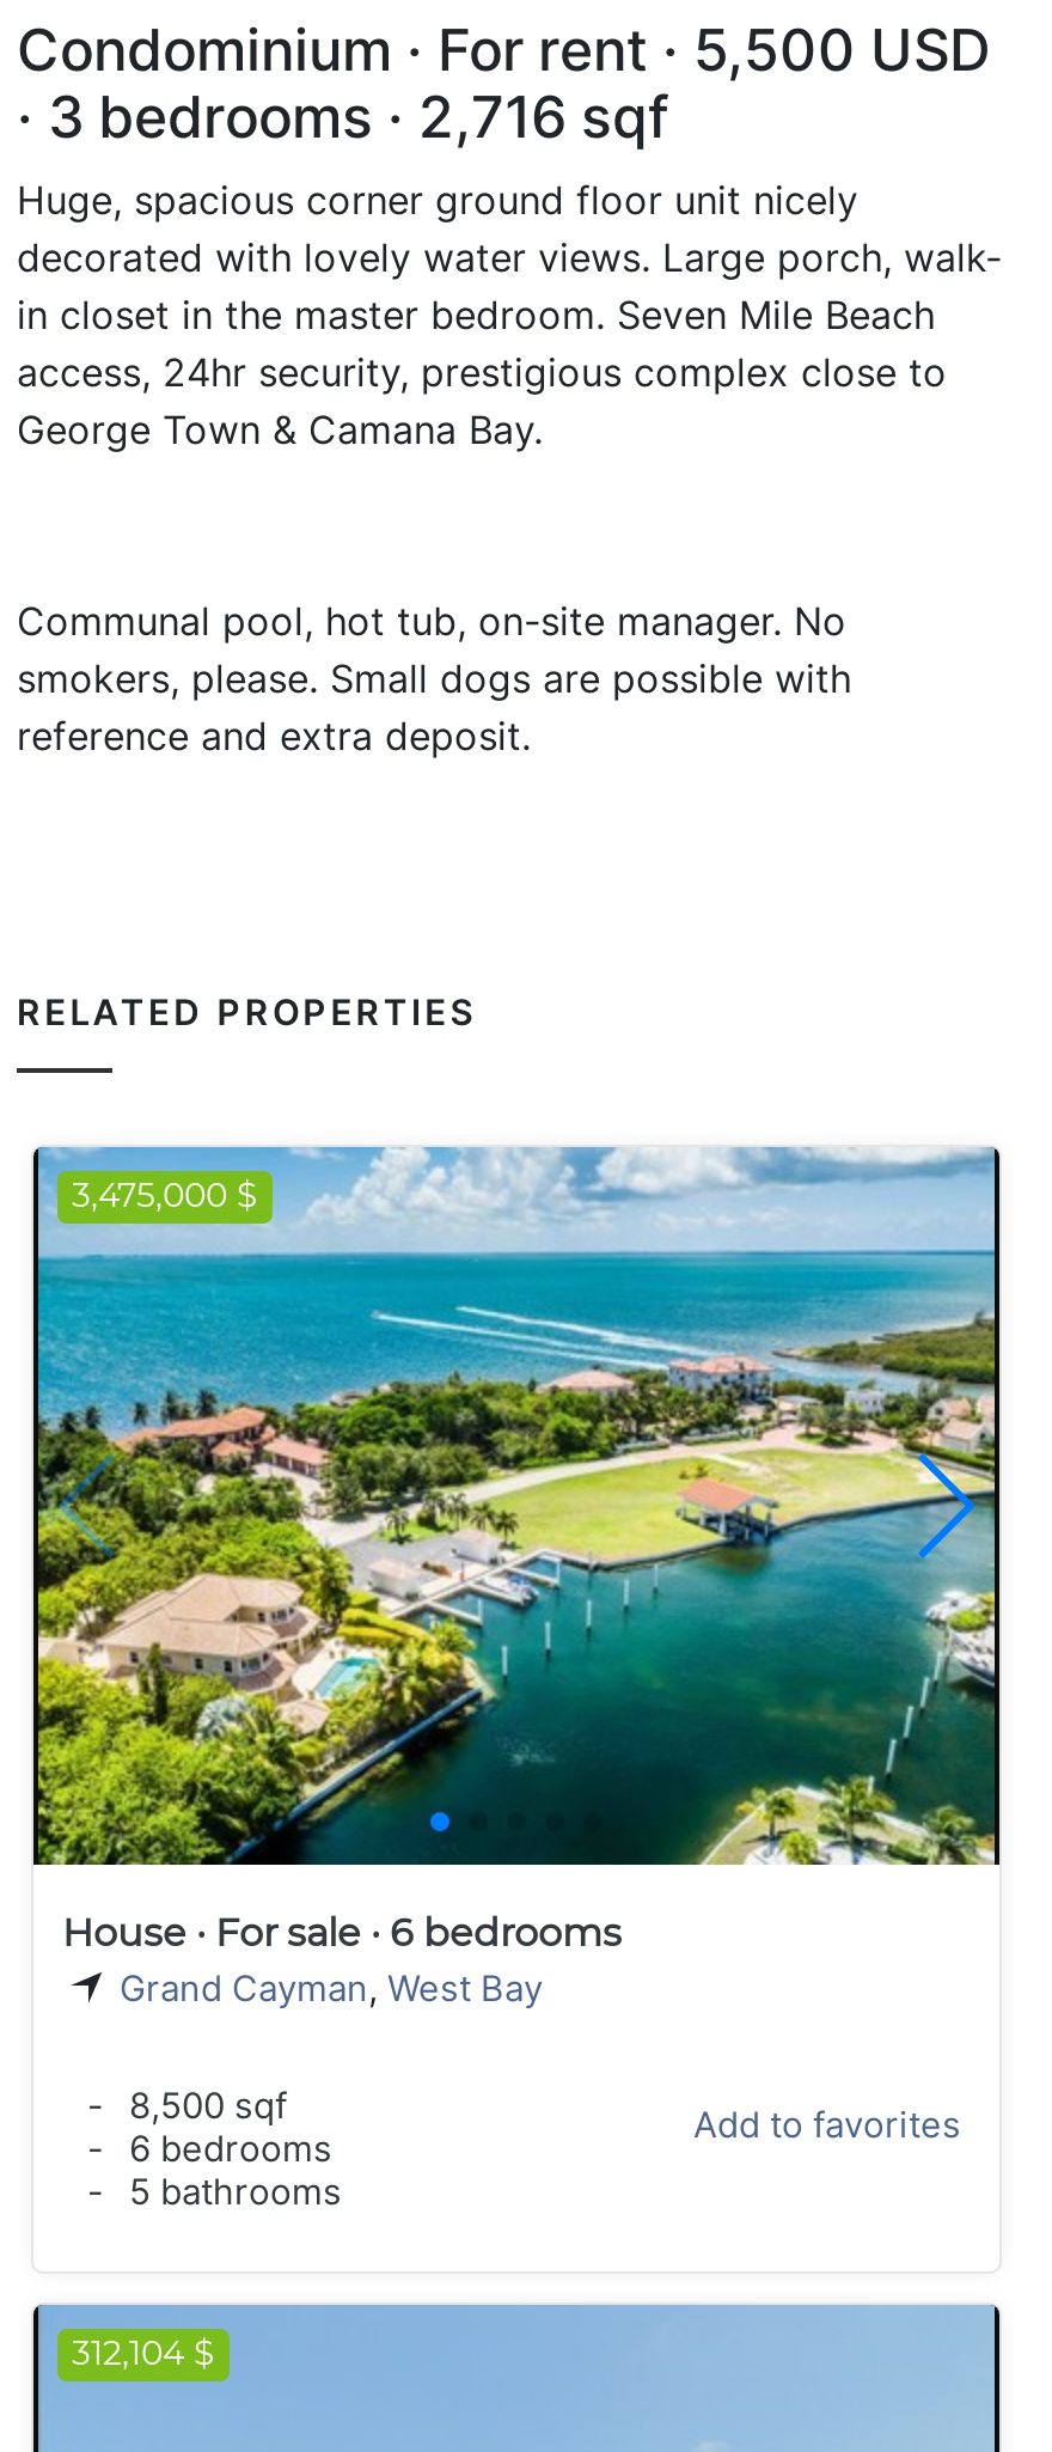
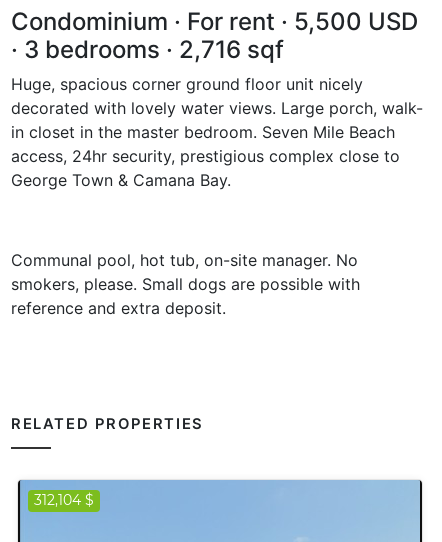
- [image]
- 3,475,000 $

- House · For sale · 6 bedrooms
- Grand Cayman, West Bay
- - 8,500 sqf
- - 6 bedrooms
- - 5 bathrooms

- Add to favorites
